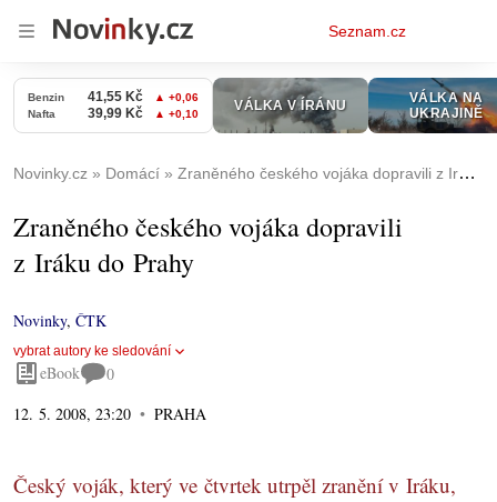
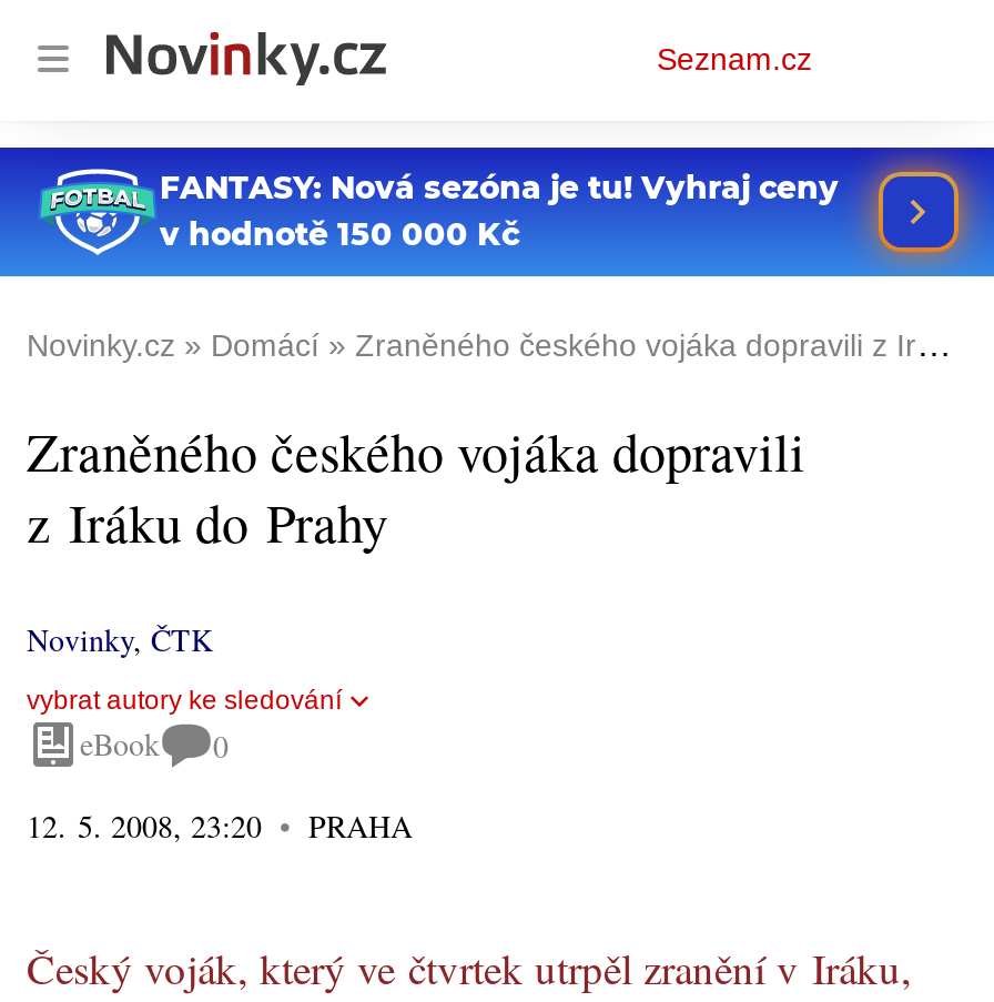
- [image]
+ [image]
